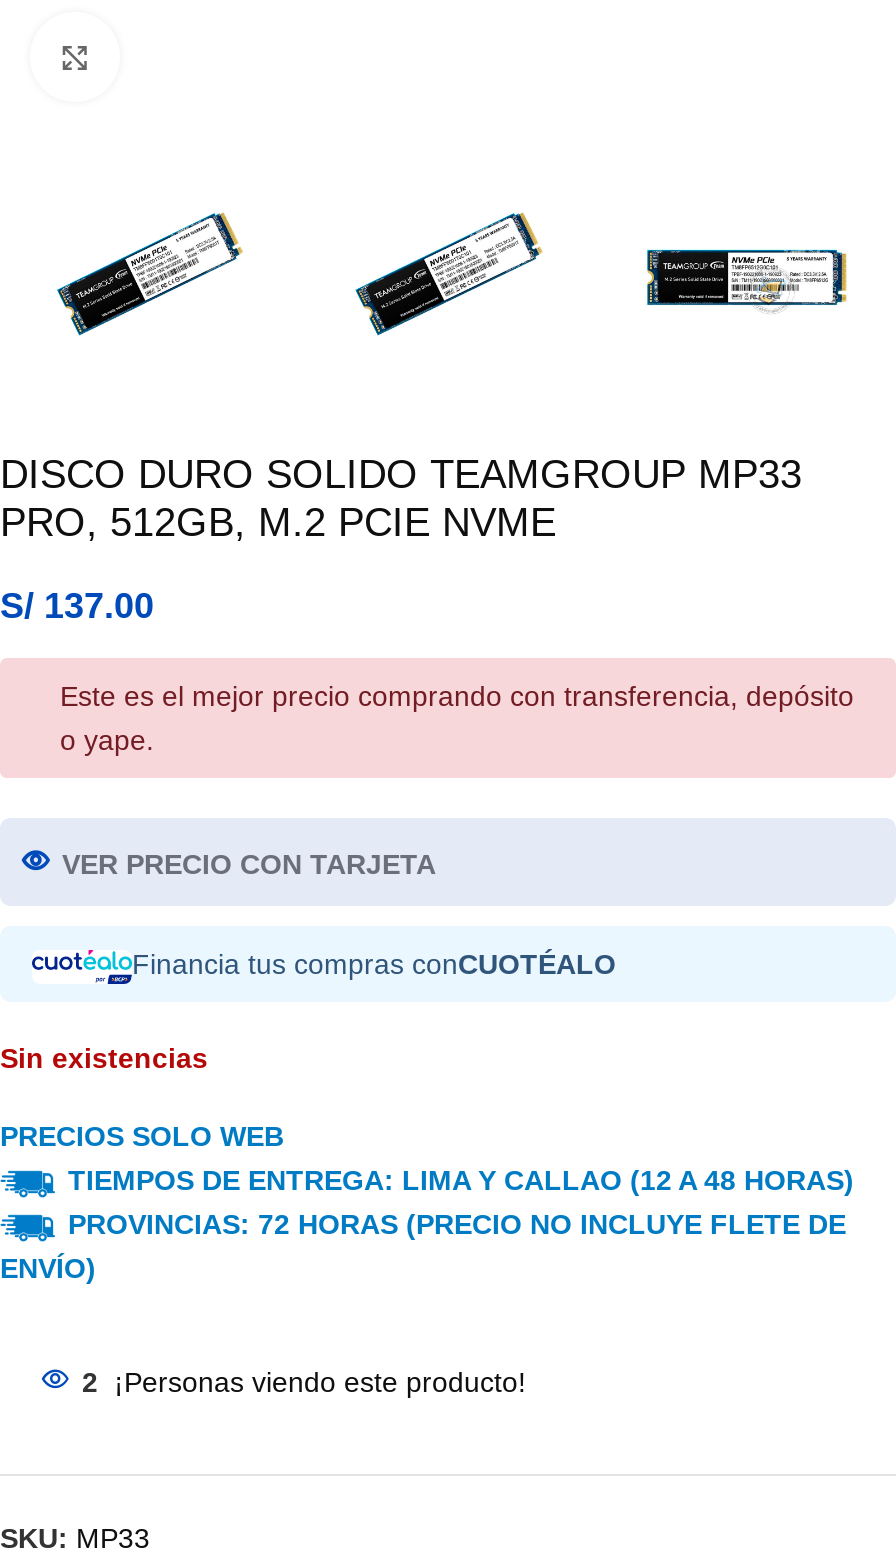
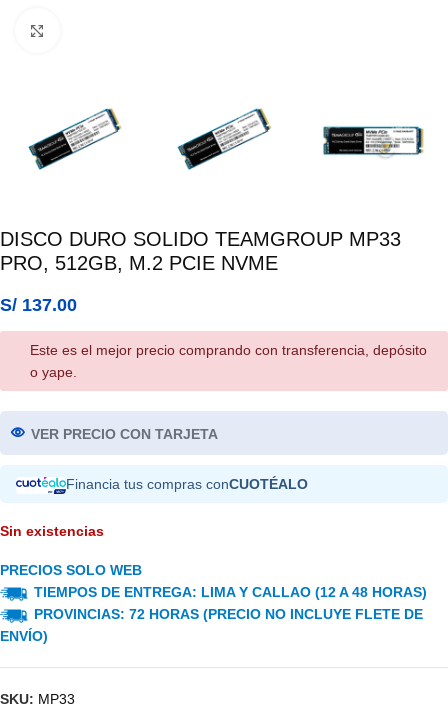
- 2 ¡Personas viendo este producto!
